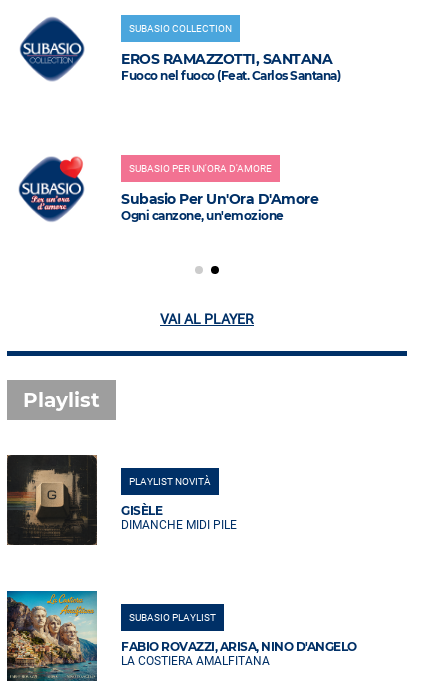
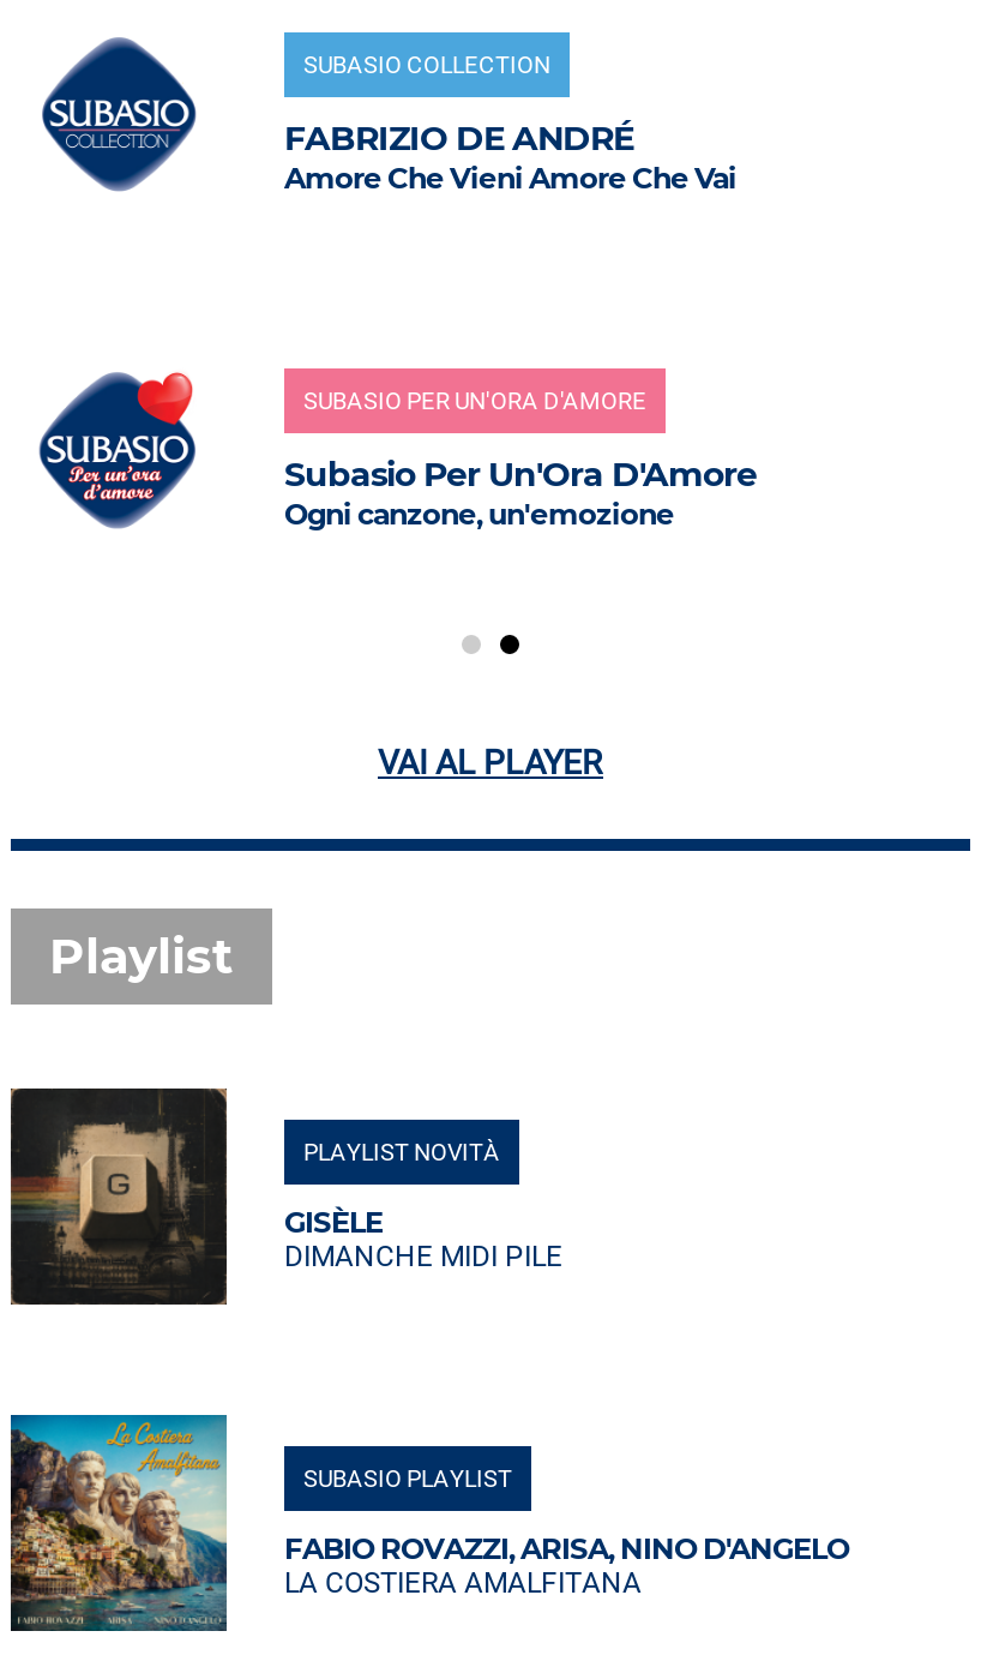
- EROS RAMAZZOTTI, SANTANA
- Fuoco nel fuoco (Feat. Carlos Santana)
+ FABRIZIO DE ANDRÉ
+ Amore Che Vieni Amore Che Vai
